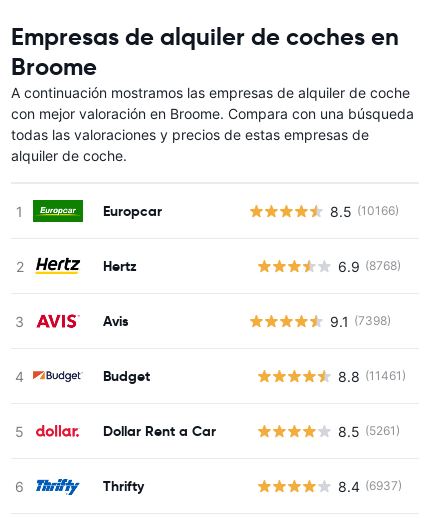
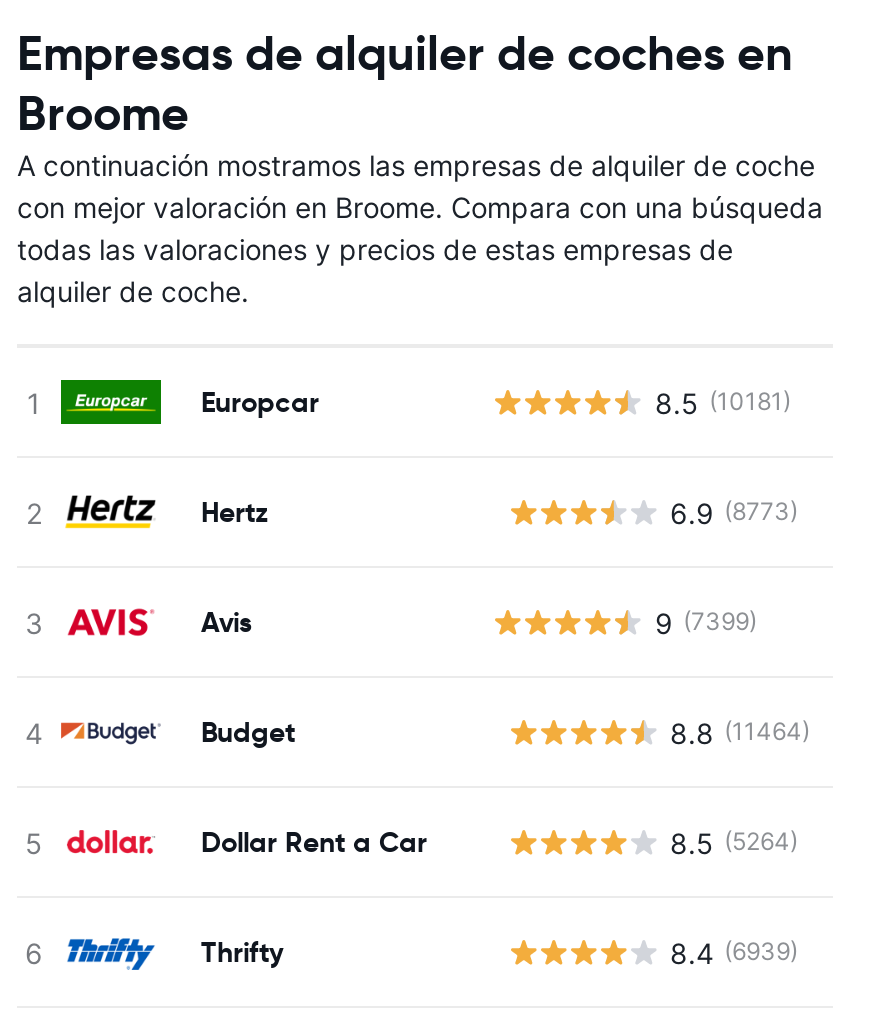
- 8.5 (10166)
+ 8.5 (10181)

- 6.9 (8768)
+ 6.9 (8773)

- 9.1 (7398)
+ 9 (7399)

- 8.8 (11461)
+ 8.8 (11464)

- 8.5 (5261)
+ 8.5 (5264)

- 8.4 (6937)
+ 8.4 (6939)
